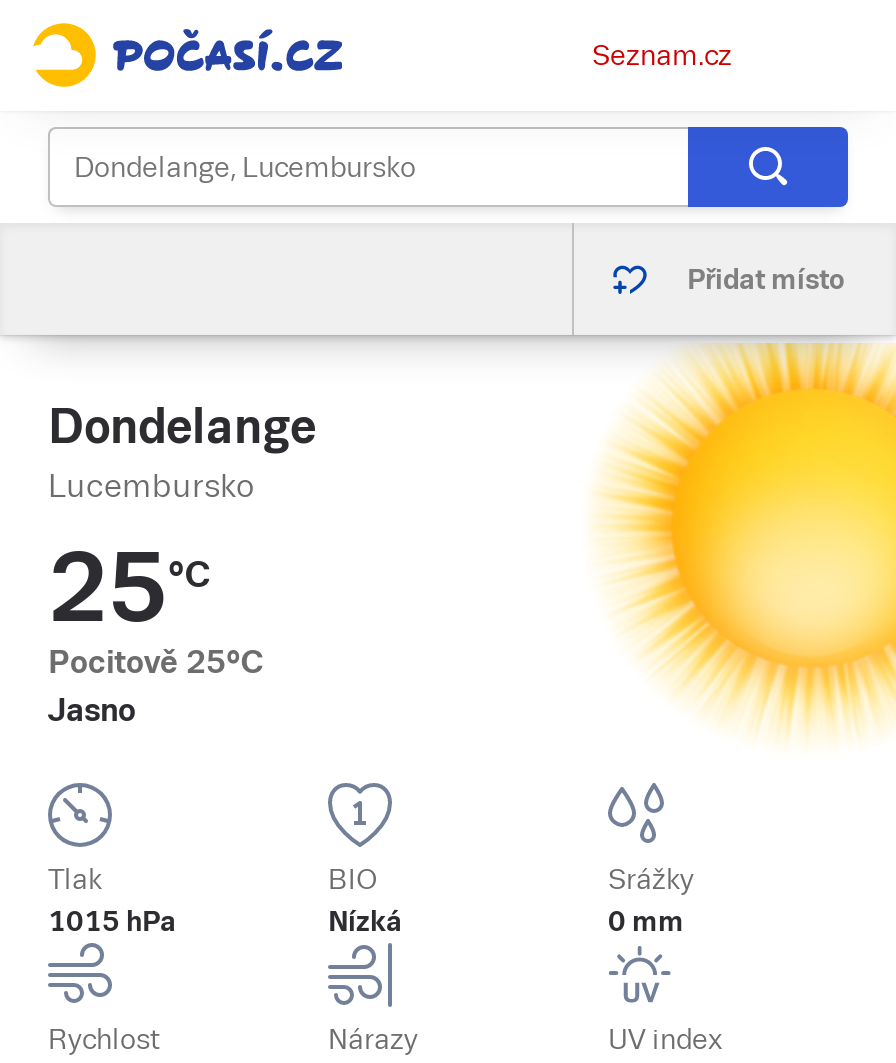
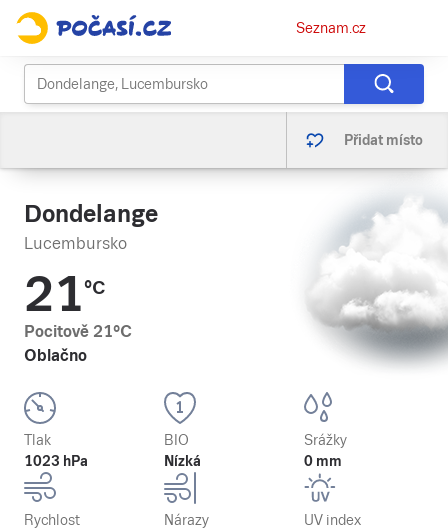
- [image]
+ [image]

- 25°C
- Pocitově 25°C
- Jasno
+ 21°C
+ Pocitově 21°C
+ Oblačno

- 1015 hPa
+ 1023 hPa
